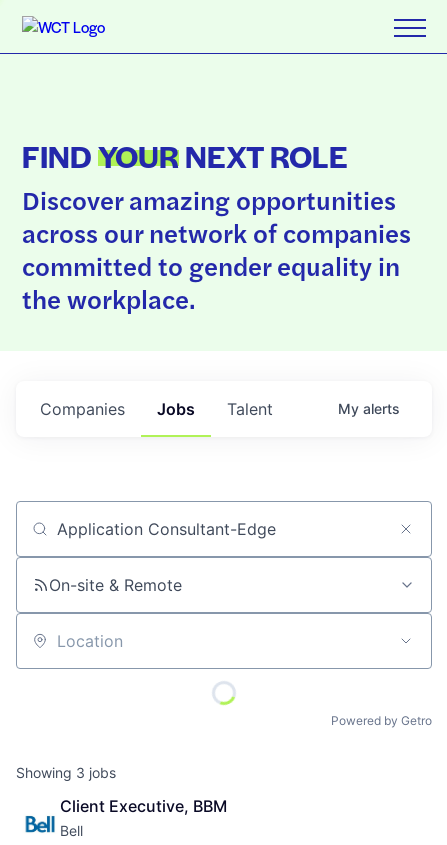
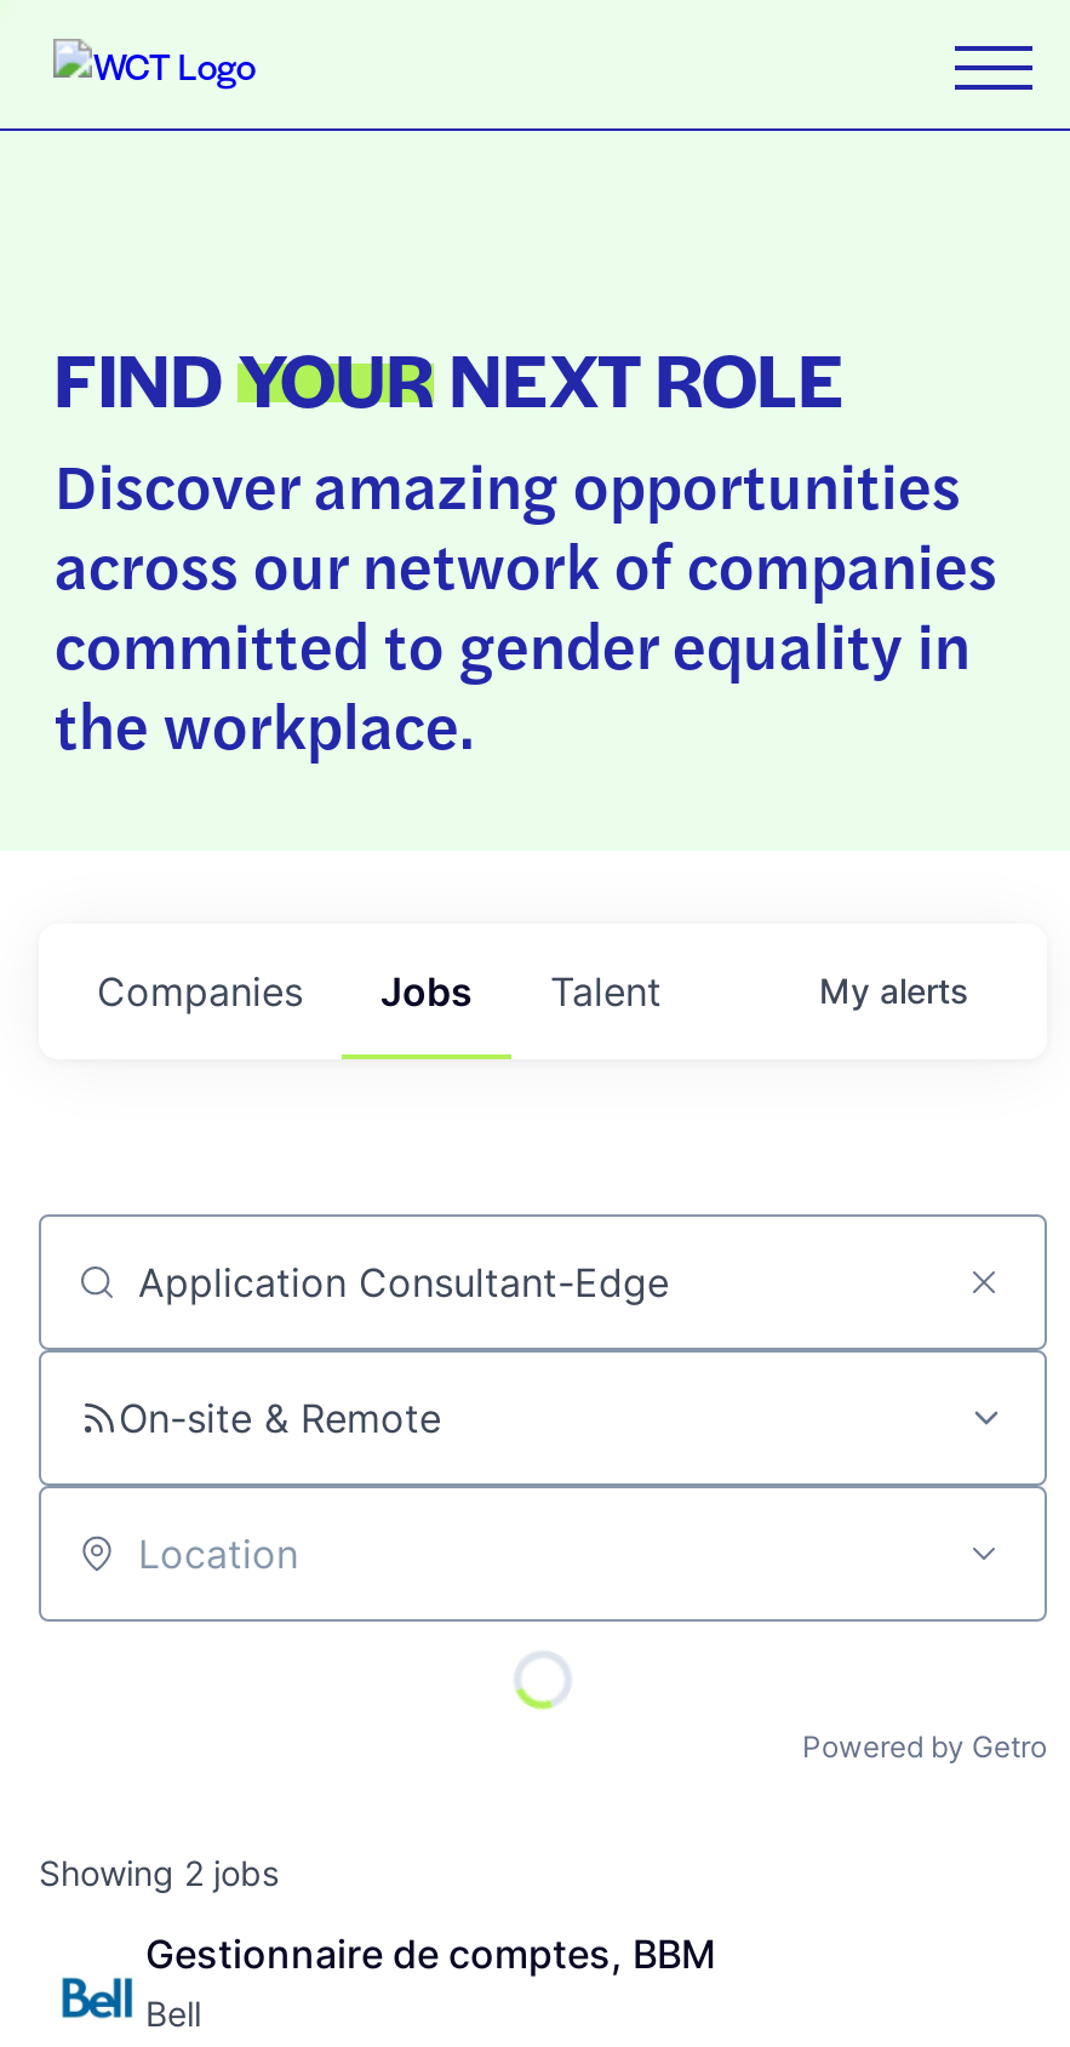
- Showing 3 jobs
+ Showing 2 jobs

- Client Executive, BBM
+ Gestionnaire de comptes, BBM
